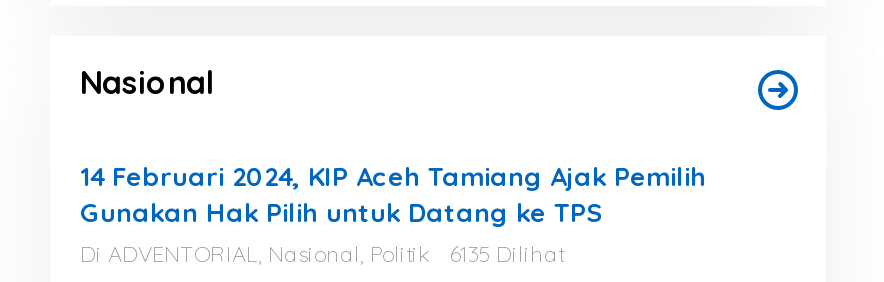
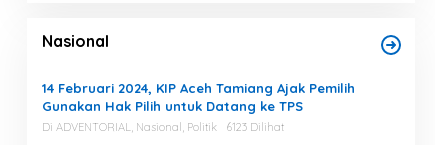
- Di ADVENTORIAL, Nasional, Politik 6135 Dilihat
+ Di ADVENTORIAL, Nasional, Politik 6123 Dilihat
